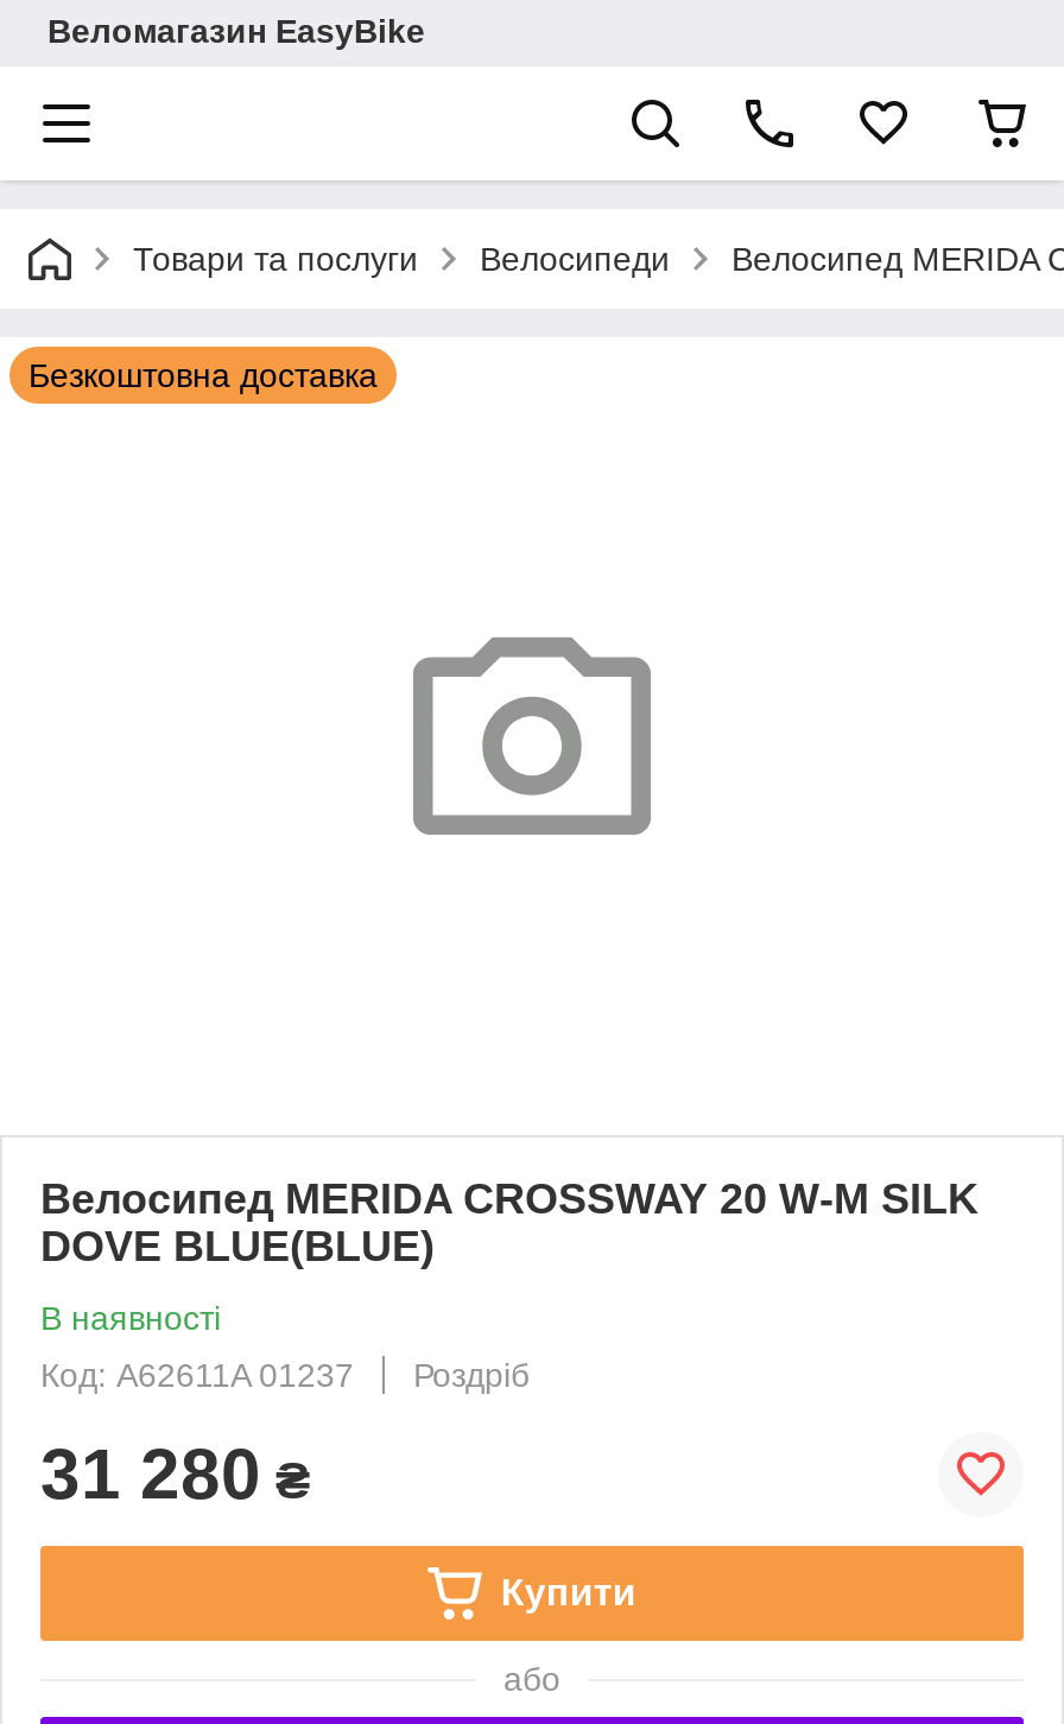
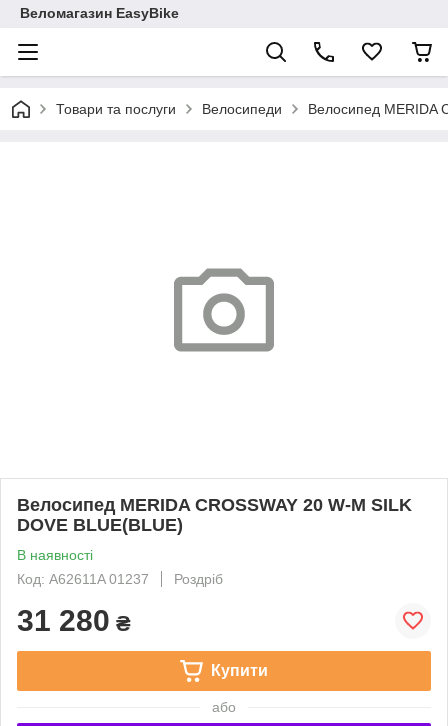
- Безкоштовна доставка
